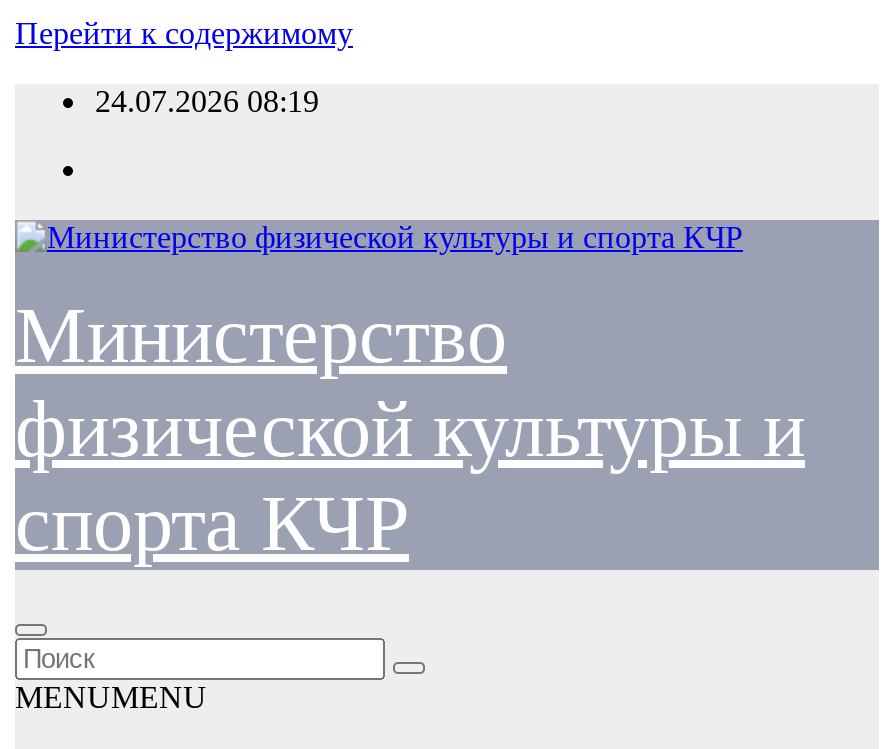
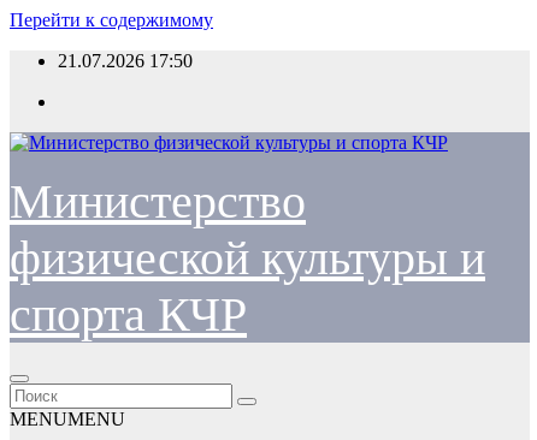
- 24.07.2026 08:19
+ 21.07.2026 17:50
